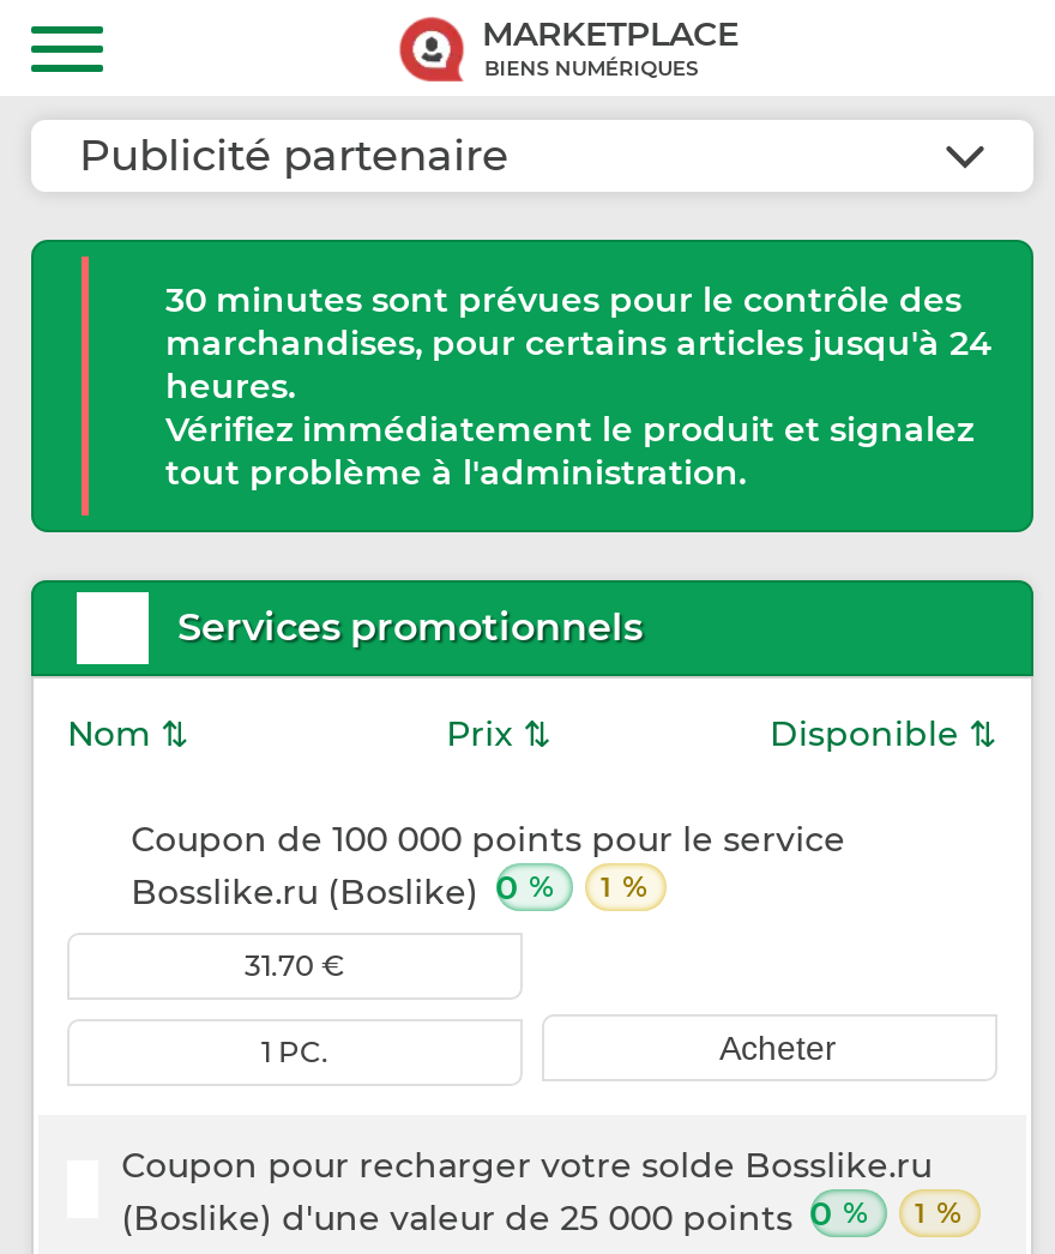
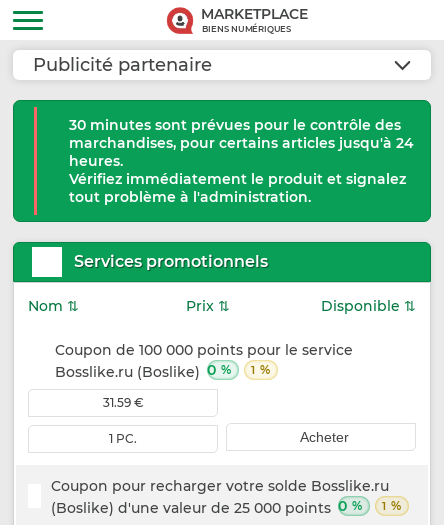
- 31.70 €
+ 31.59 €
